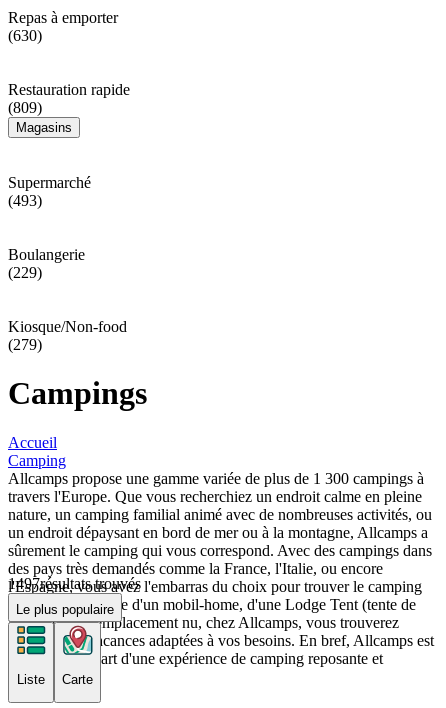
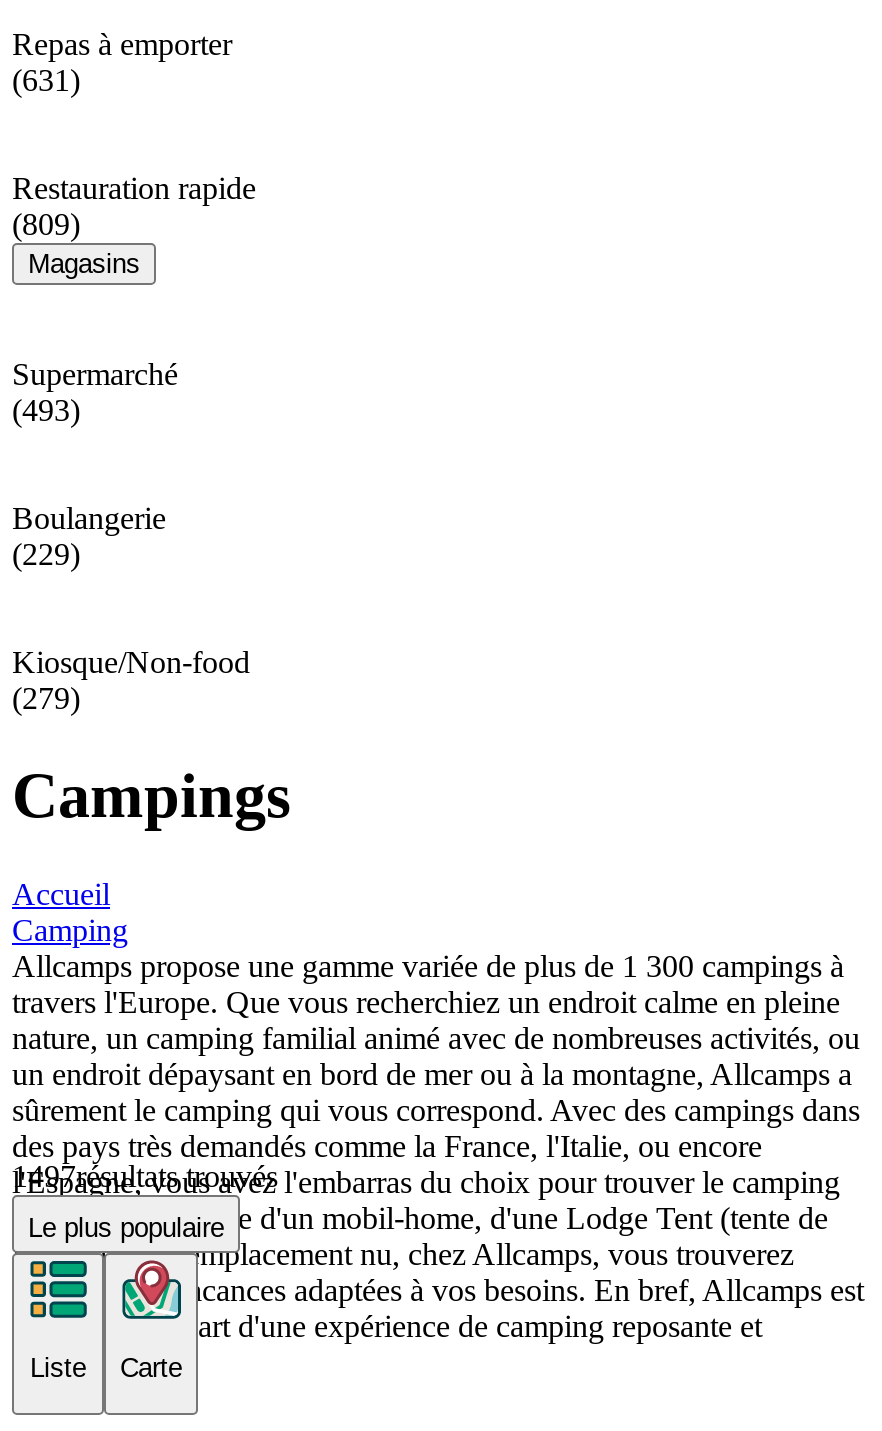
- (630)
+ (631)
